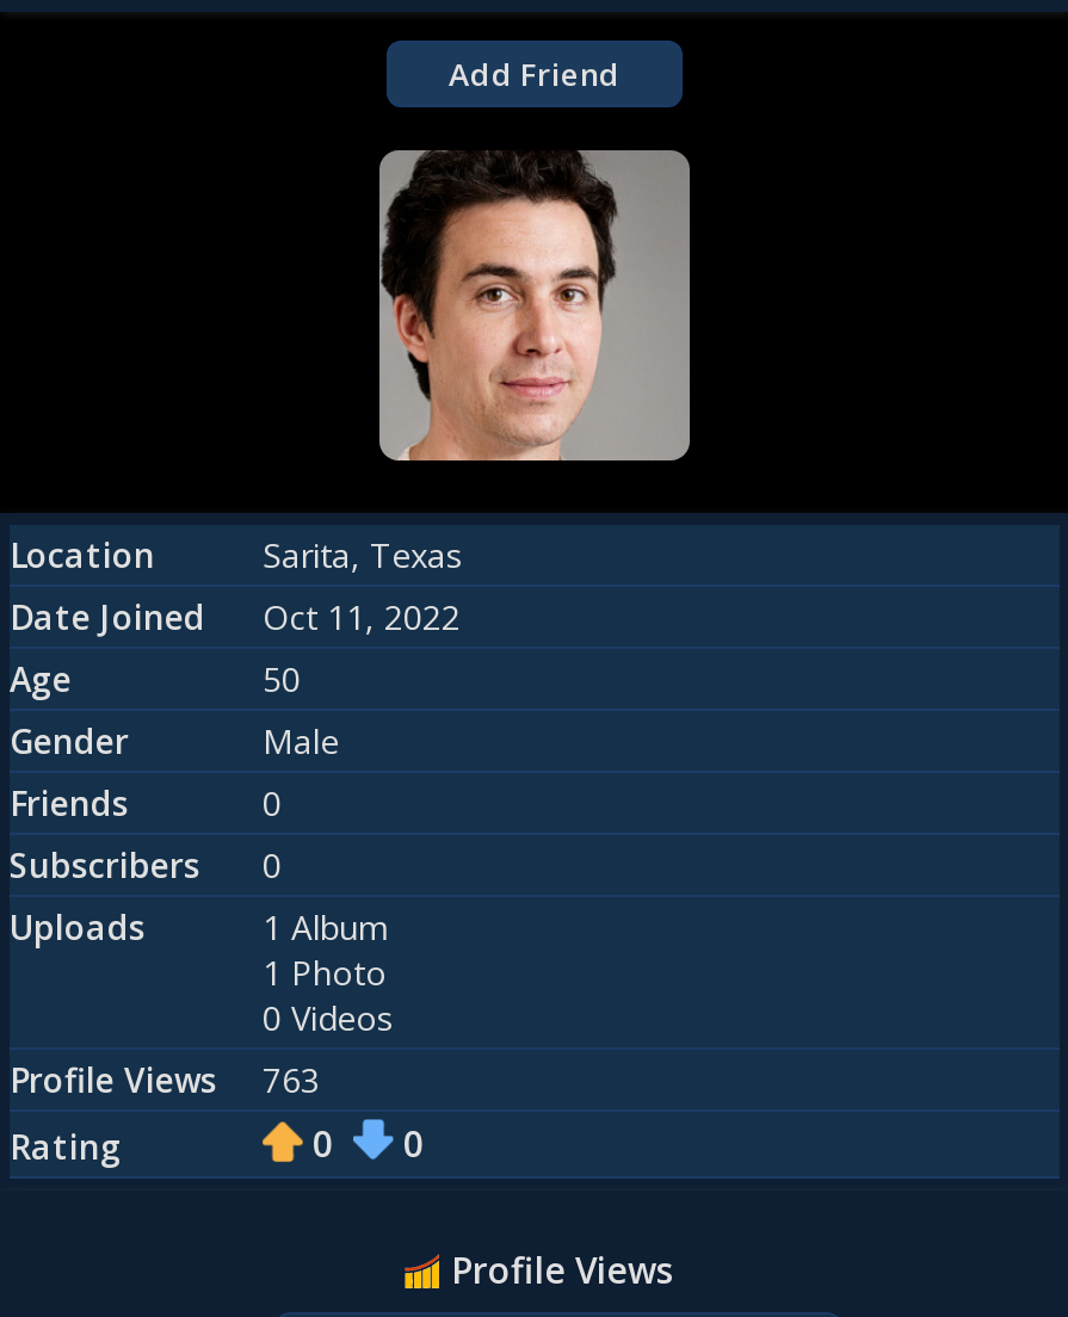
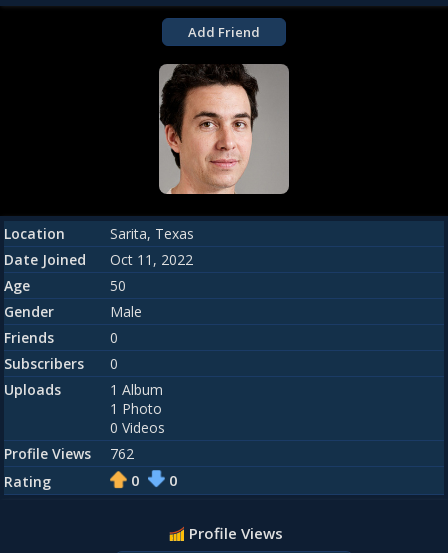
- Profile Views 763
+ Profile Views 762
